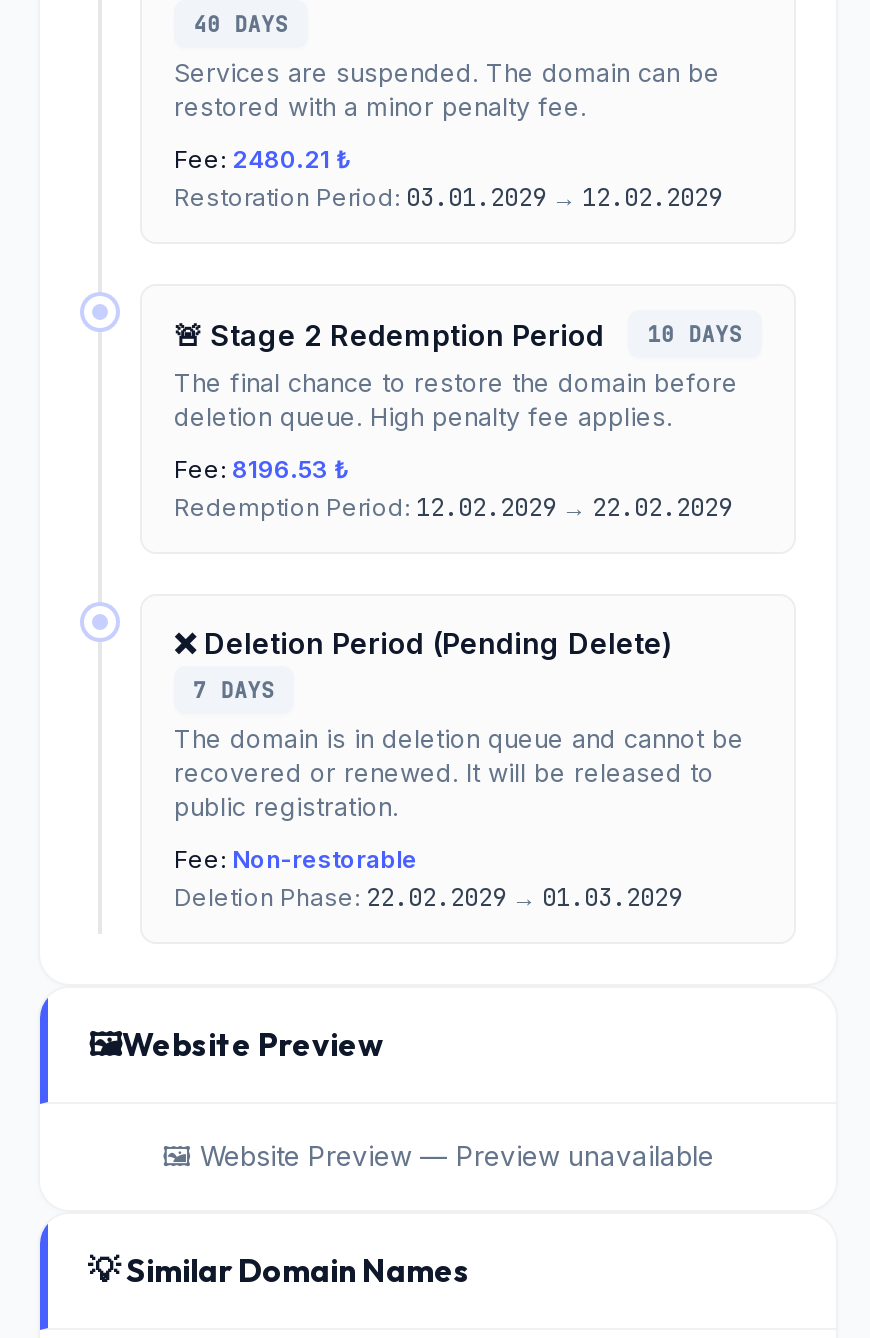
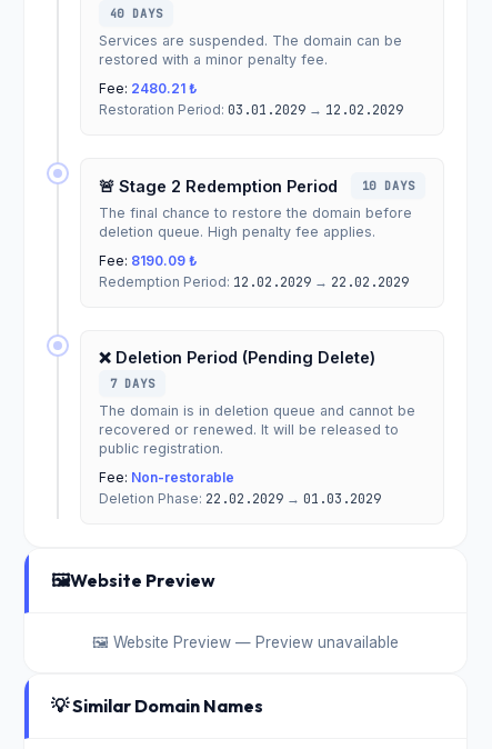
- Fee: 8196.53 ₺
+ Fee: 8190.09 ₺
